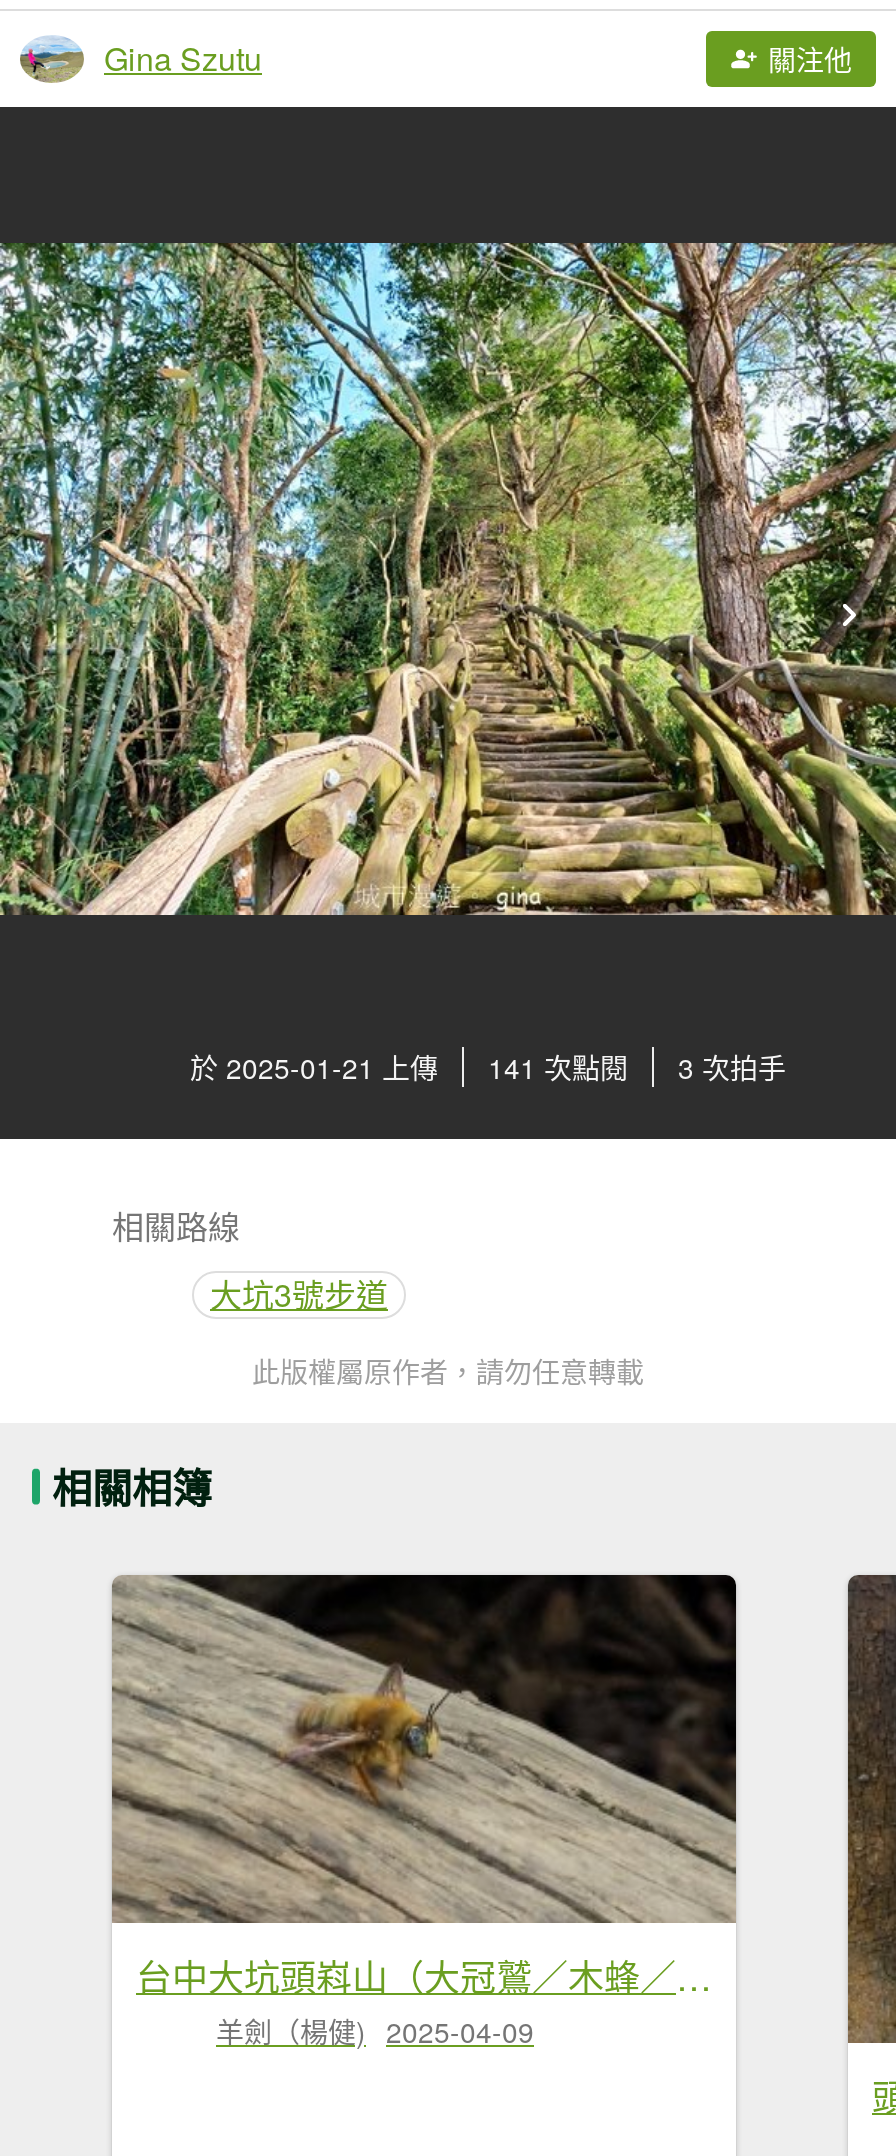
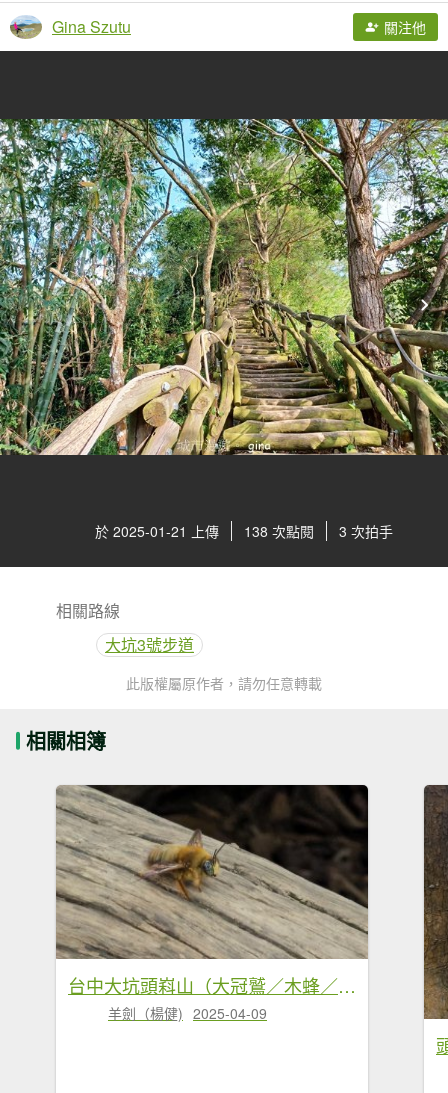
- 於 2025-01-21 上傳 141 次點閱 3 次拍手
+ 於 2025-01-21 上傳 138 次點閱 3 次拍手
